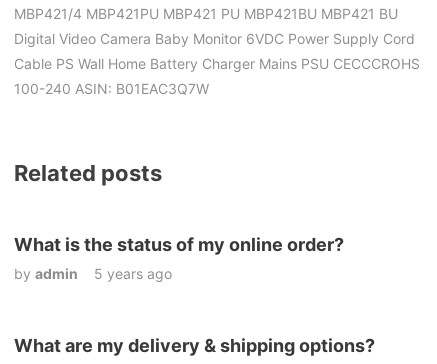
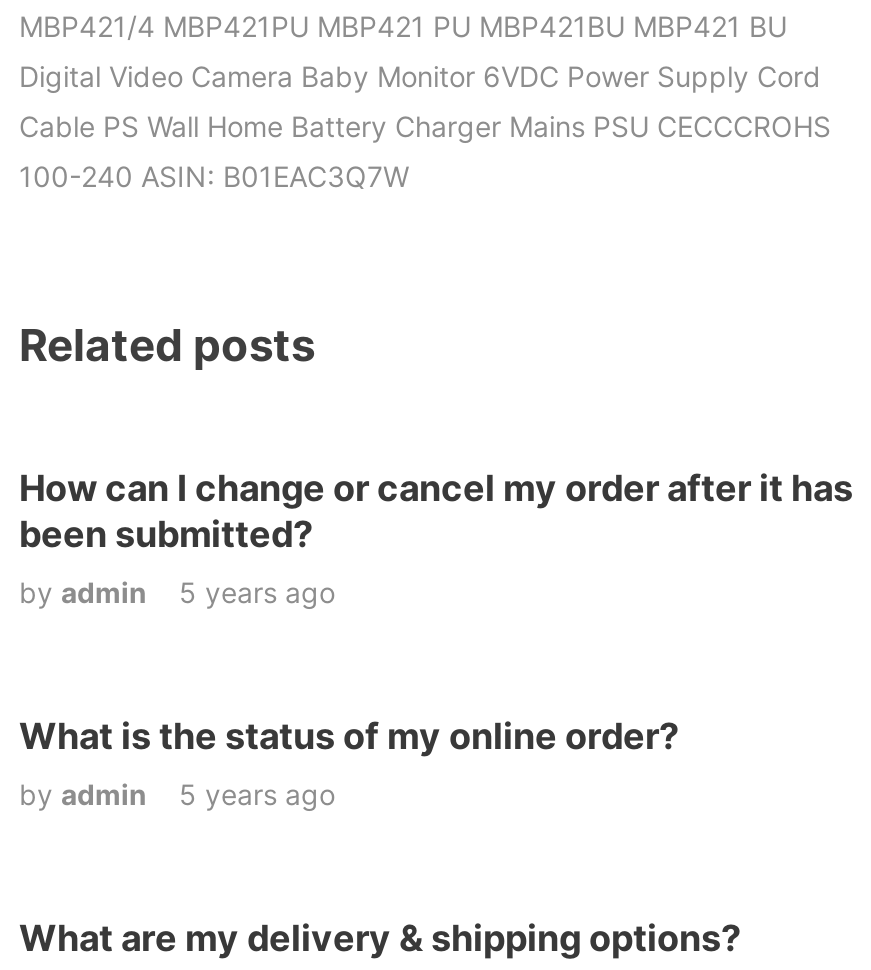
+ How can I change or cancel my order after it has
+ been submitted?
+ by admin
+ 5 years ago
